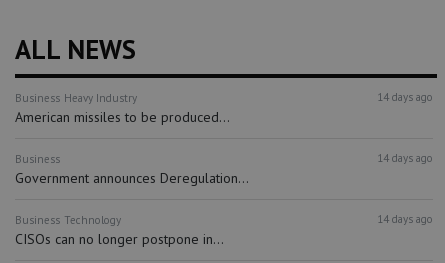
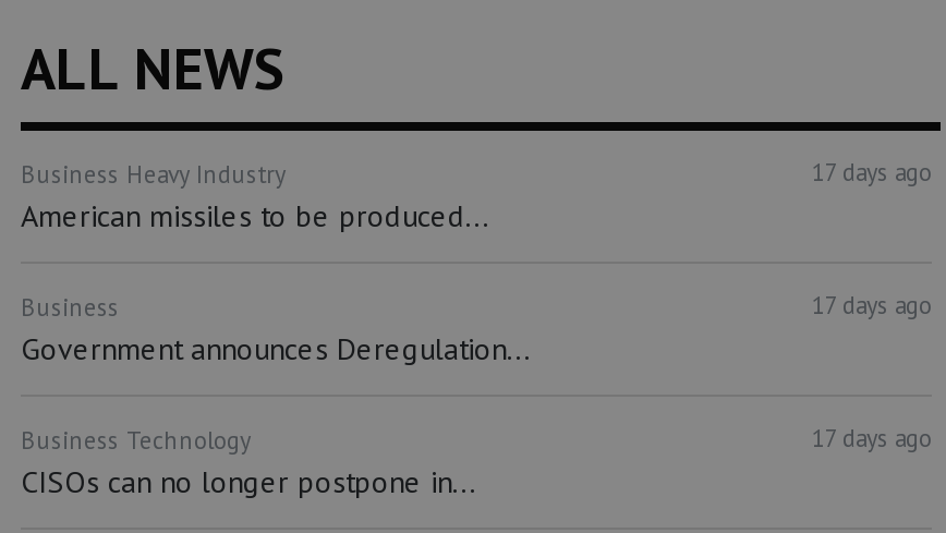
- 14 days ago
+ 17 days ago

- 14 days ago
+ 17 days ago

- 14 days ago
+ 17 days ago
